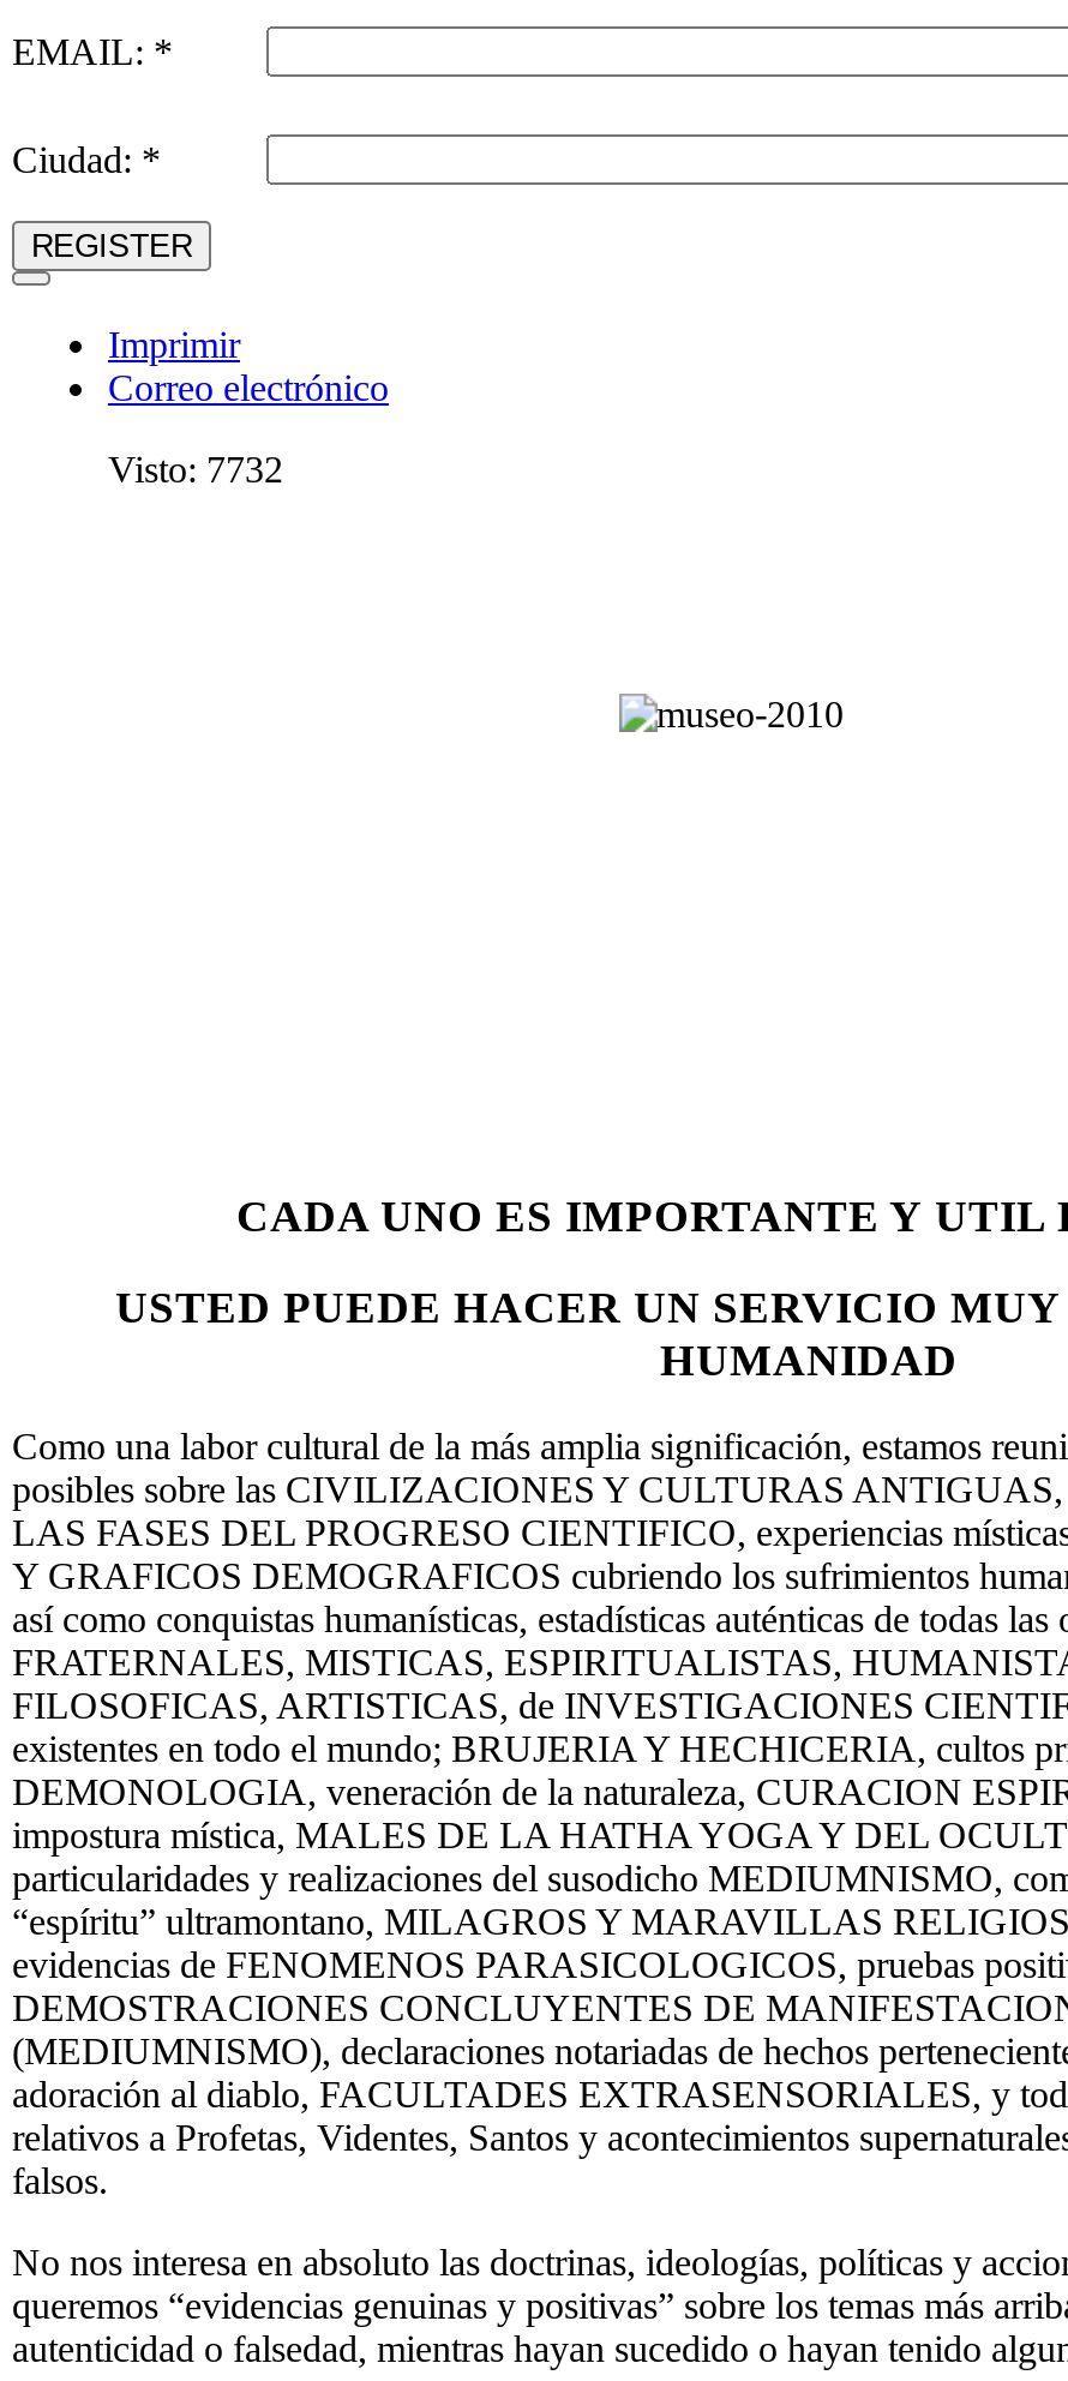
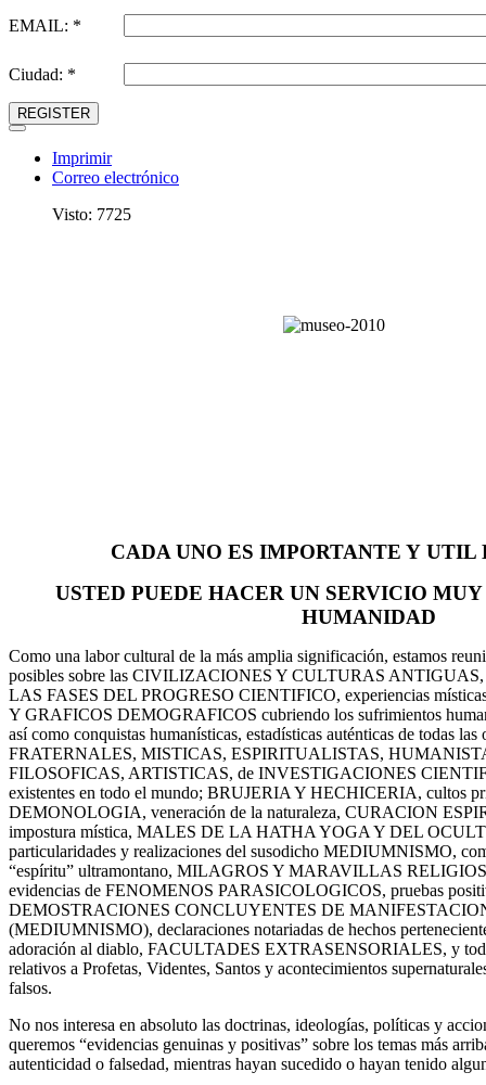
- Visto: 7732
+ Visto: 7725
